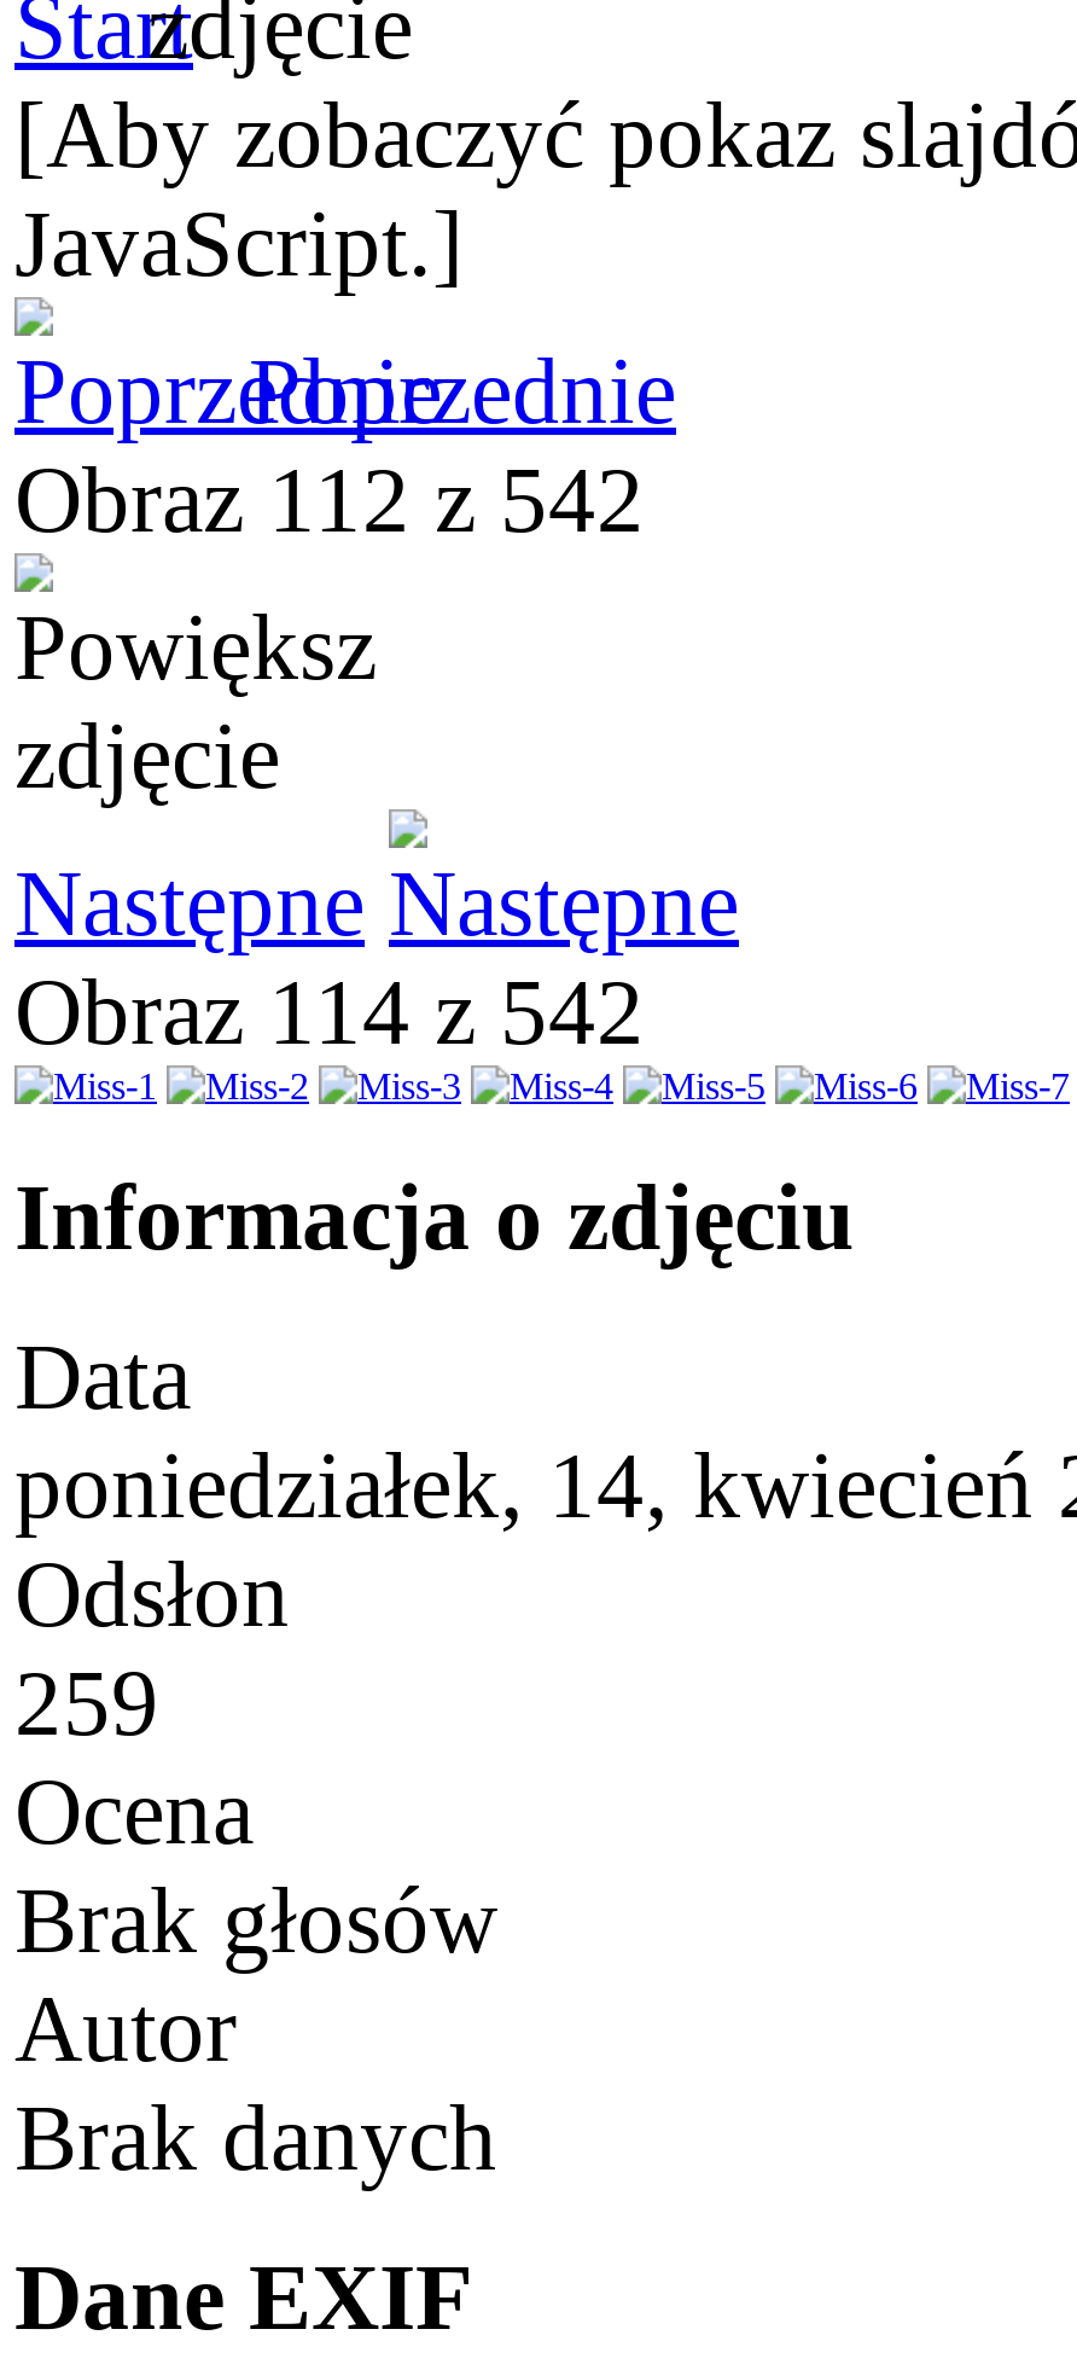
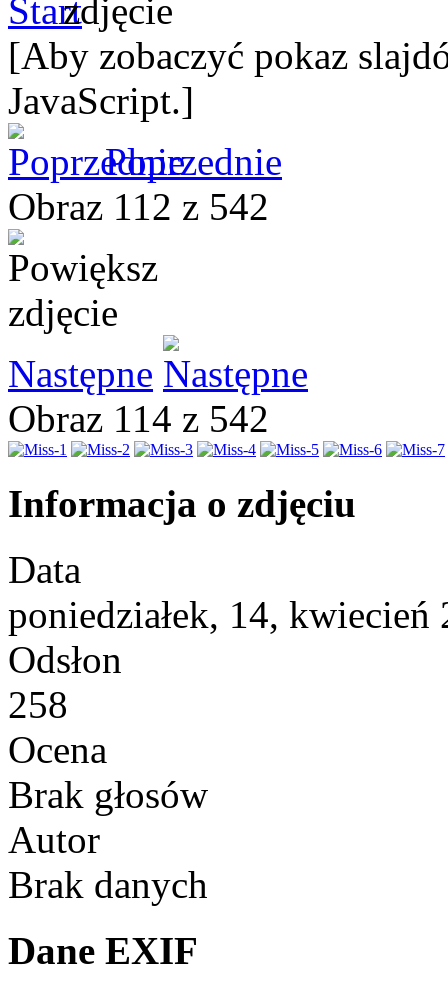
- 259
+ 258
